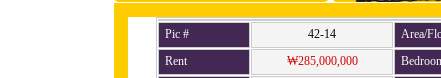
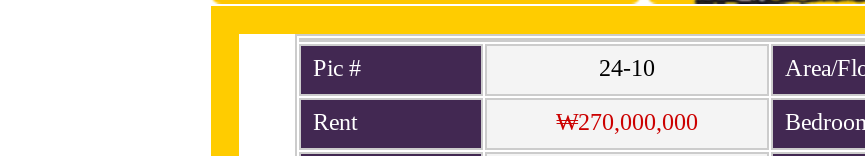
- 42-14
+ 24-10

- ₩285,000,000
+ ₩270,000,000
